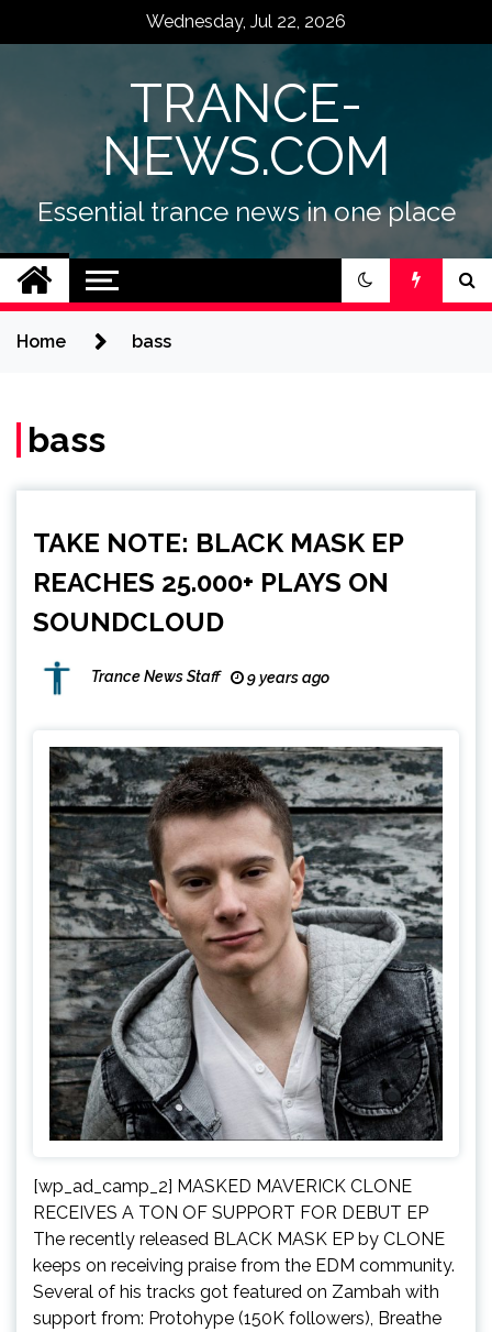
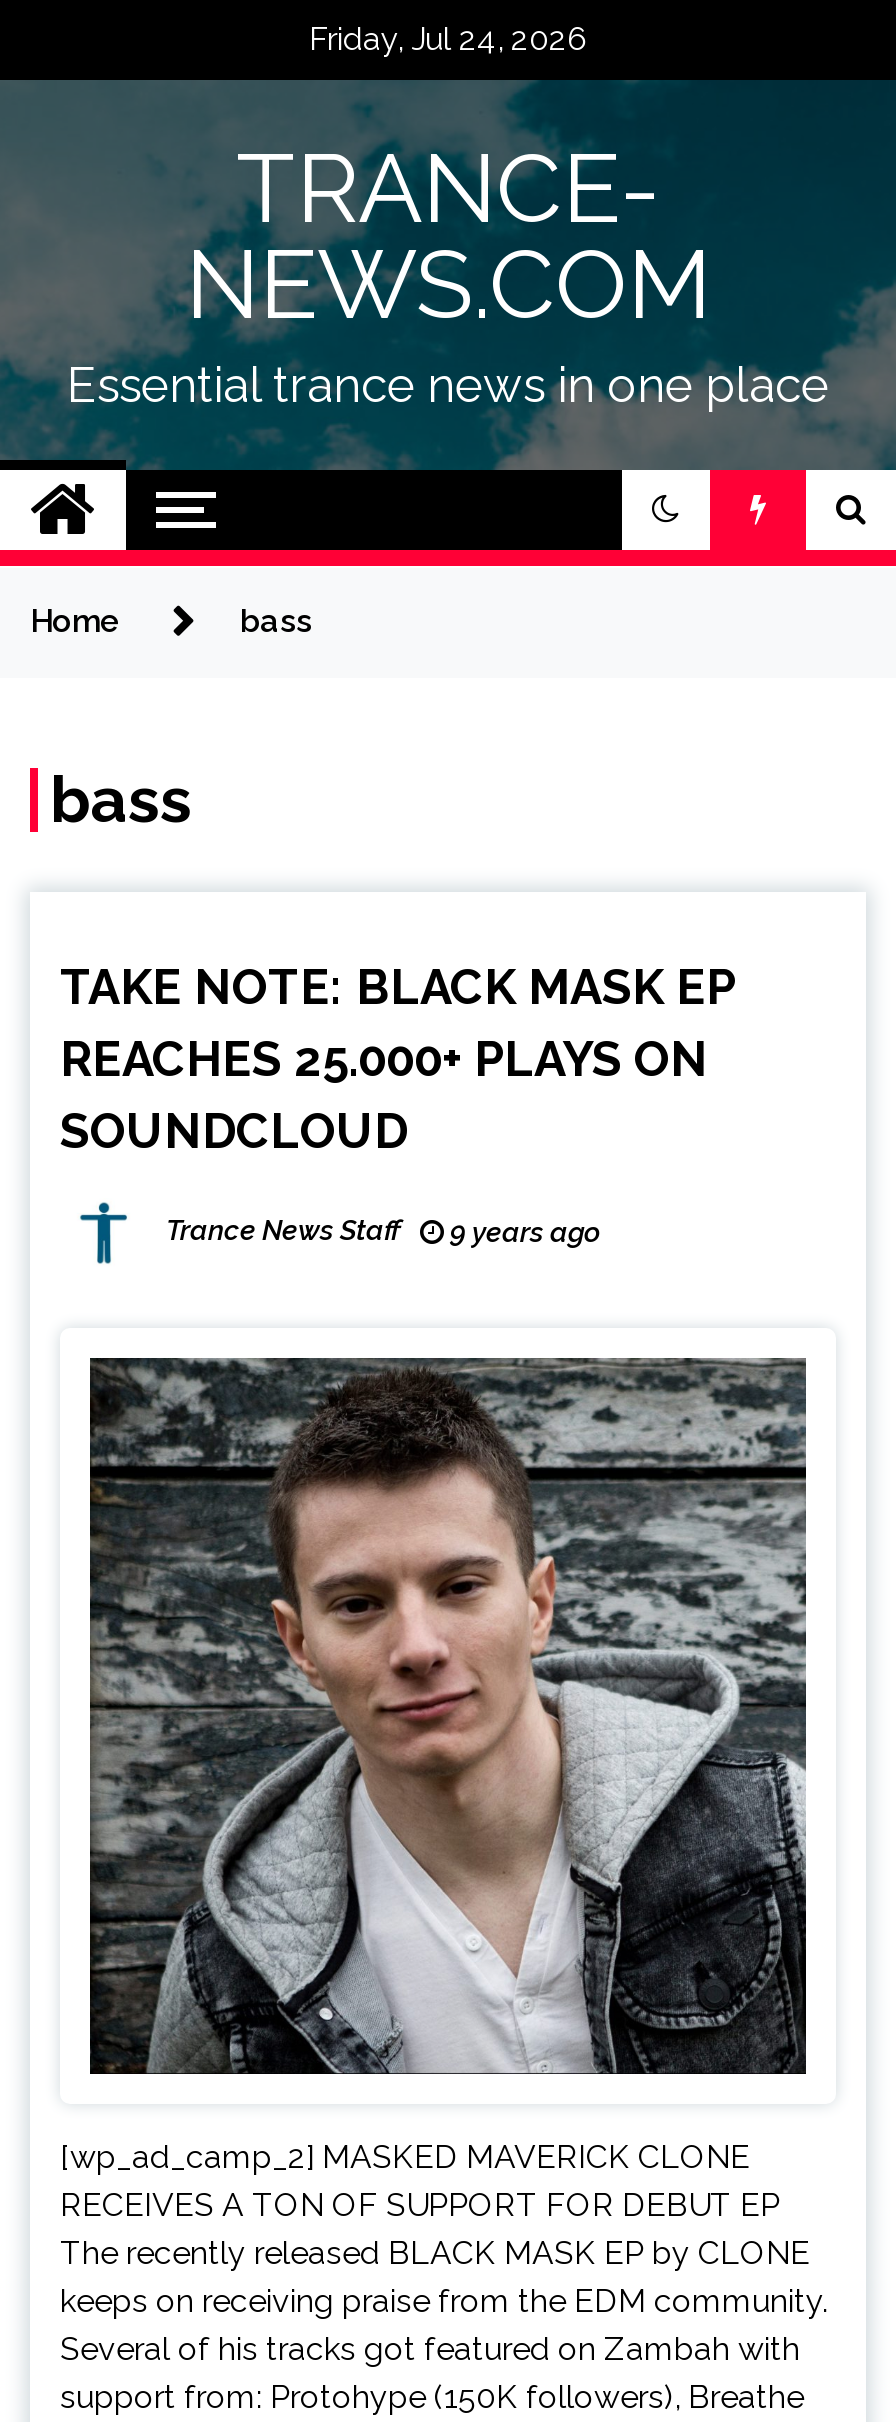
- Wednesday, Jul 22, 2026
+ Friday, Jul 24, 2026
